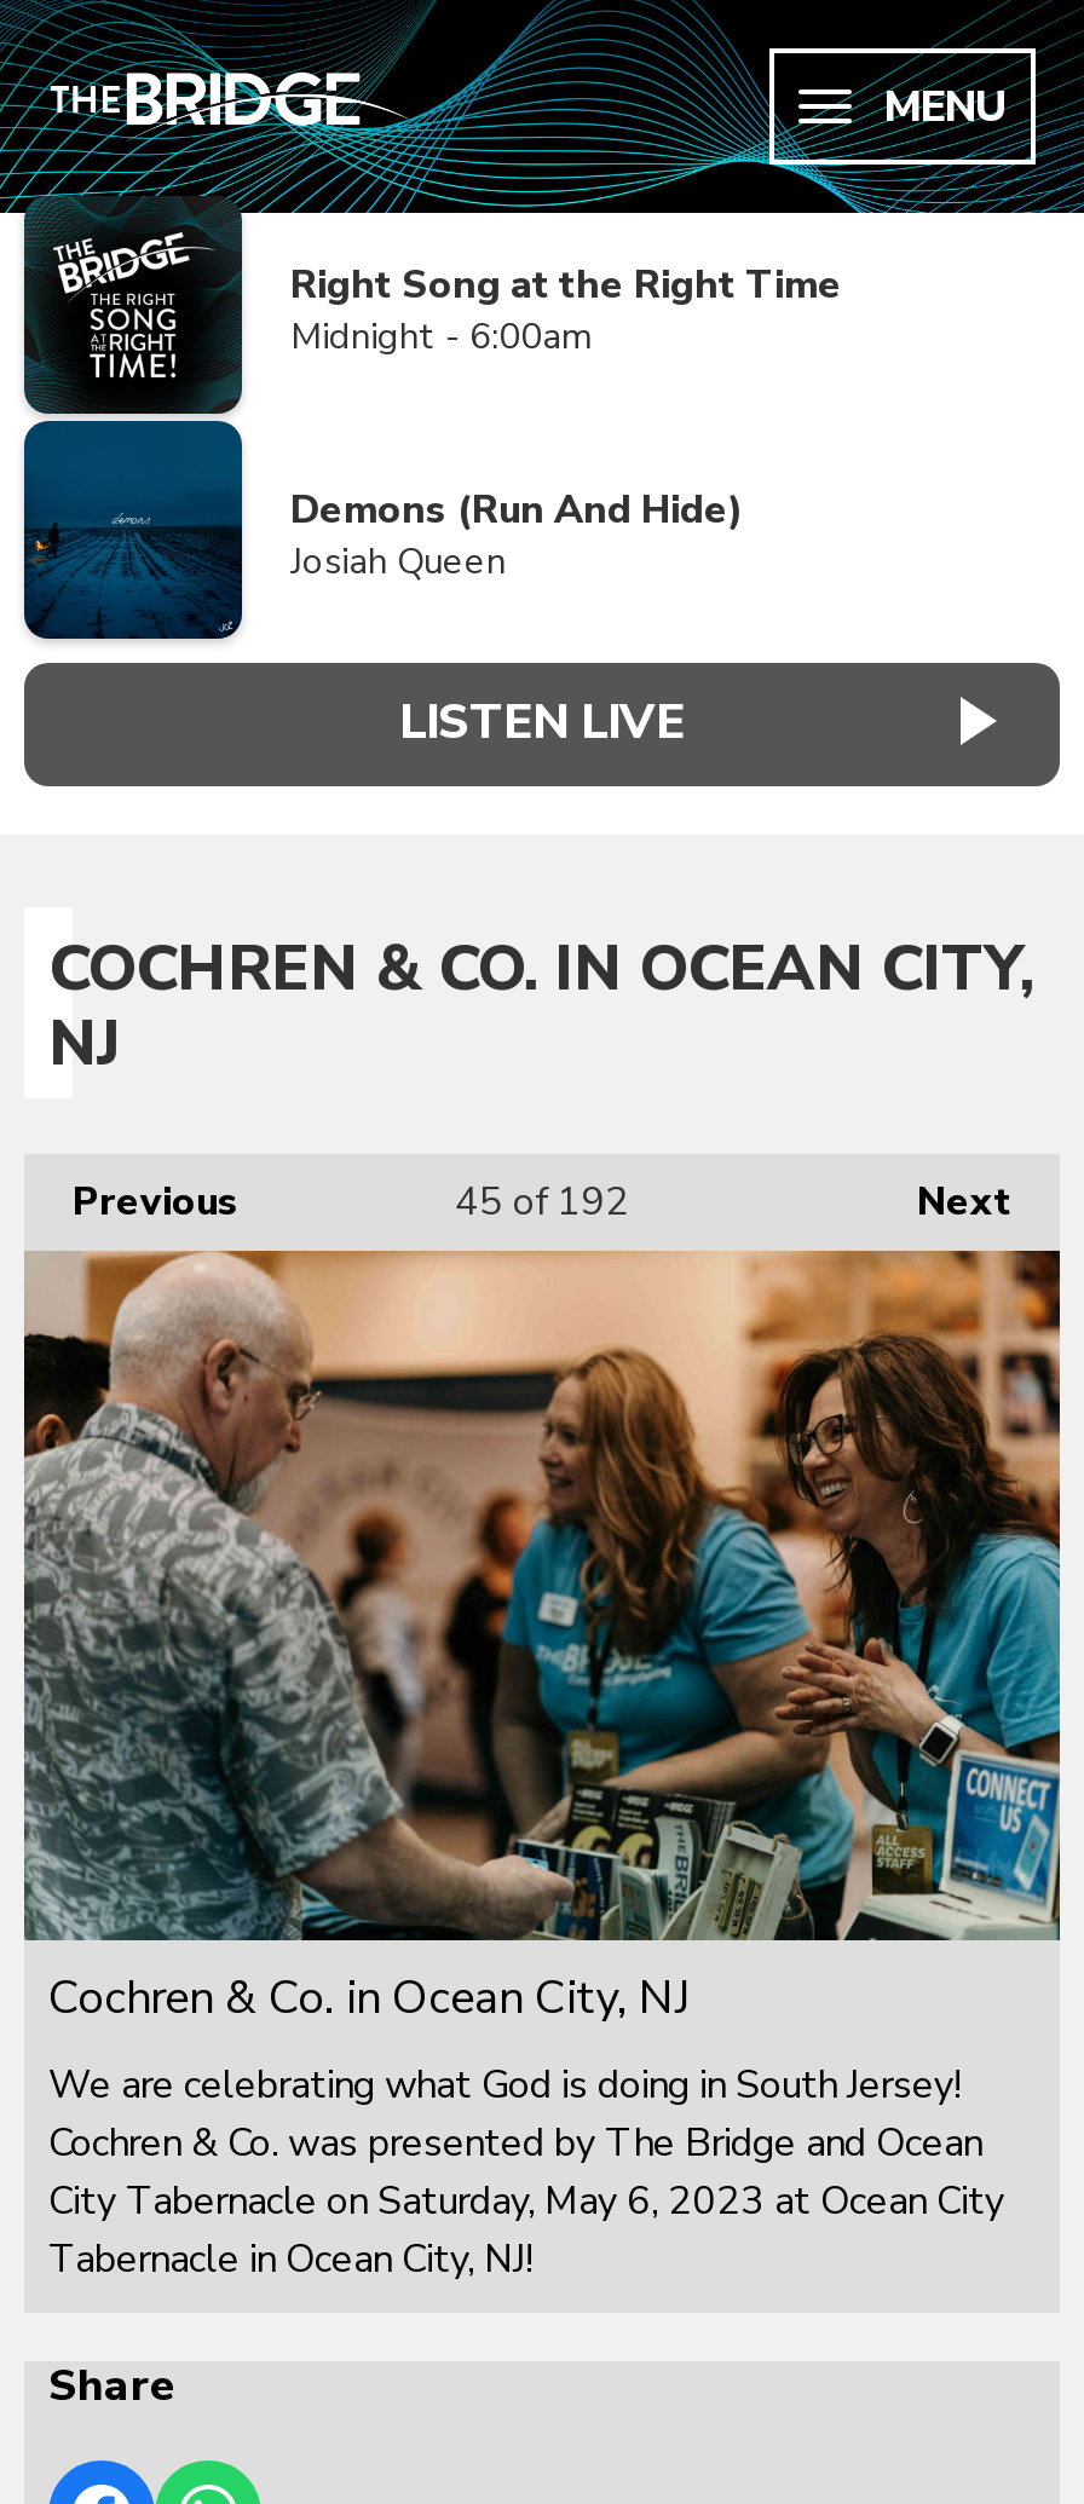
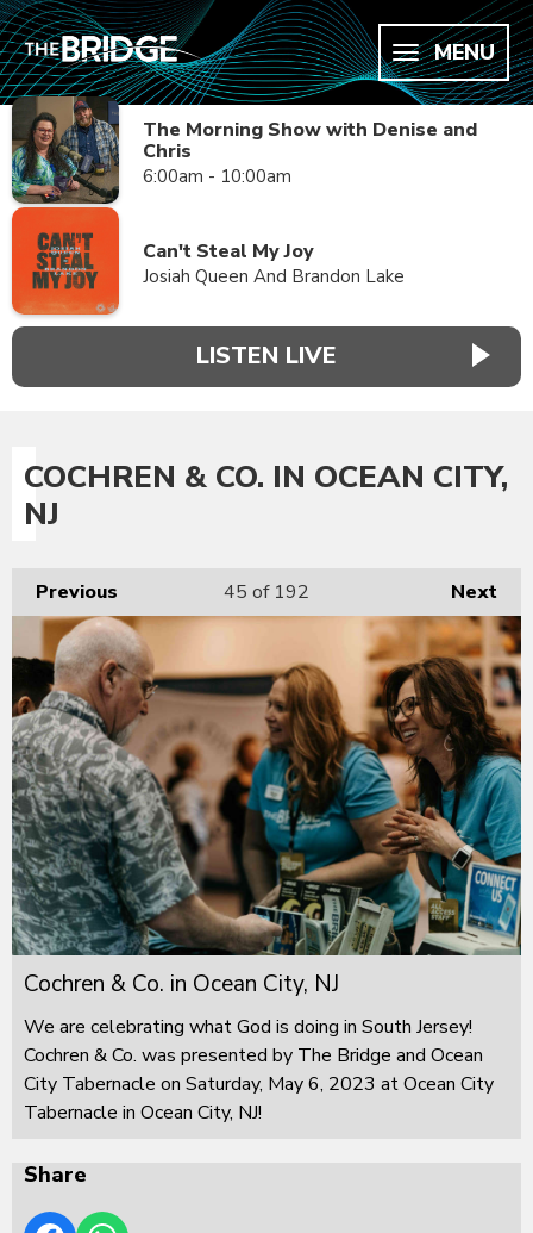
- [image]
- Right Song at the Right Time
- Midnight - 6:00am
+ [image]
+ The Morning Show with Denise and
+ Chris
+ 6:00am - 10:00am

- Demons (Run And Hide)
- Josiah Queen
+ Can't Steal My Joy
+ Josiah Queen And Brandon Lake
